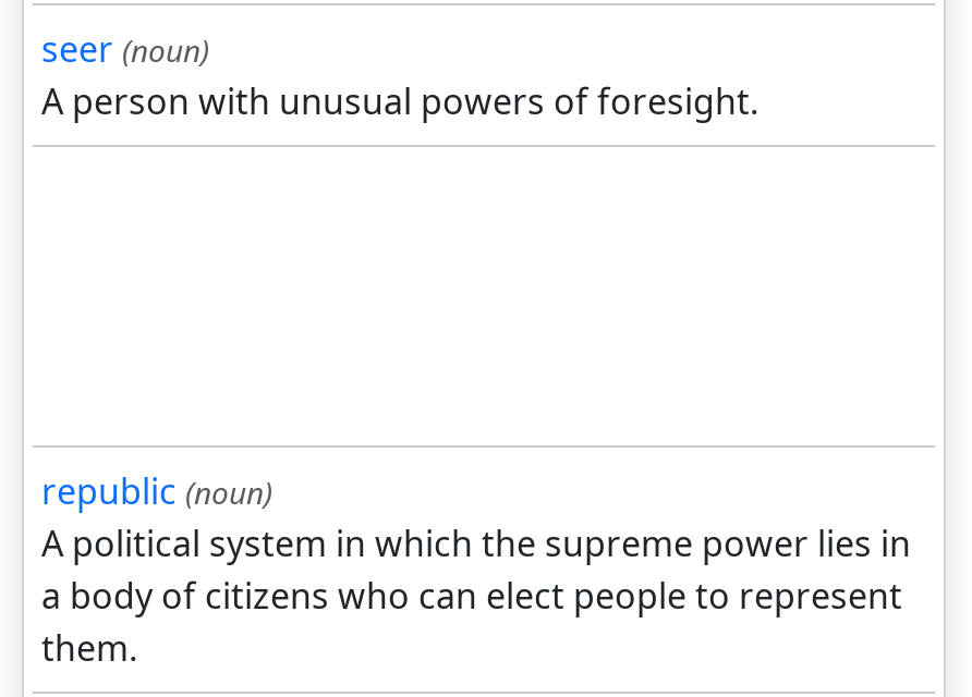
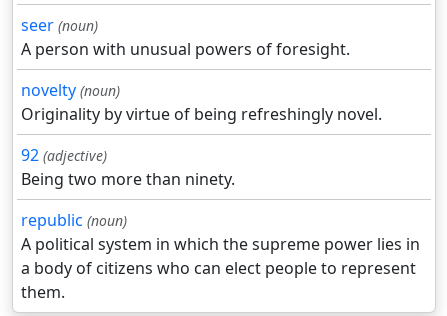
+ novelty (noun)
+ Originality by virtue of being refreshingly novel.
+ 92 (adjective)
+ Being two more than ninety.
